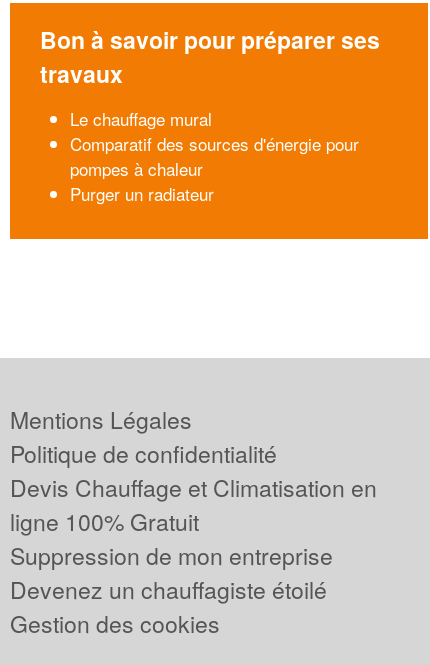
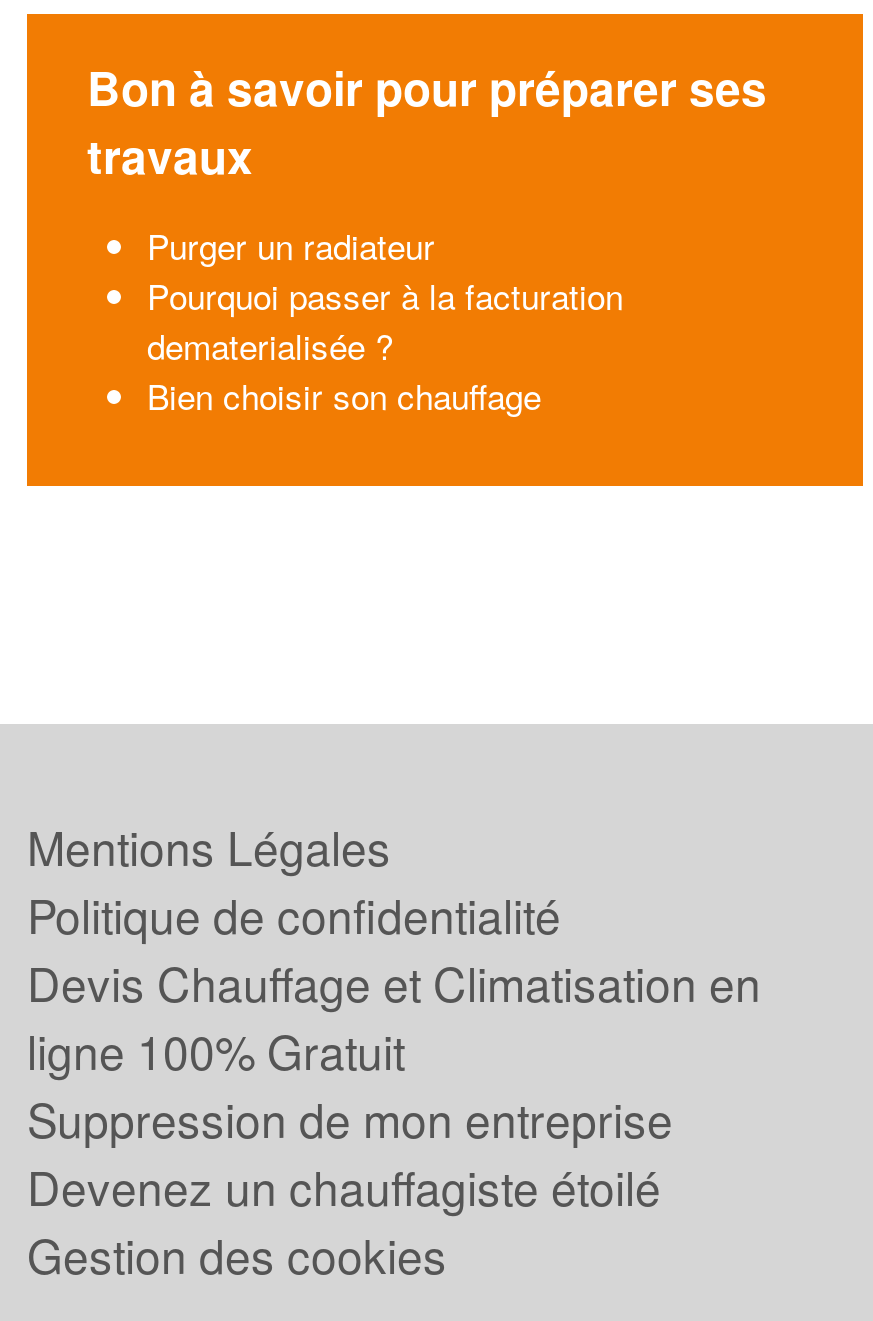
- Le chauffage mural
- Comparatif des sources d'énergie pour
- pompes à chaleur

moved up: Purger un radiateur

+ Pourquoi passer à la facturation
+ dematerialisée ?
+ Bien choisir son chauffage
